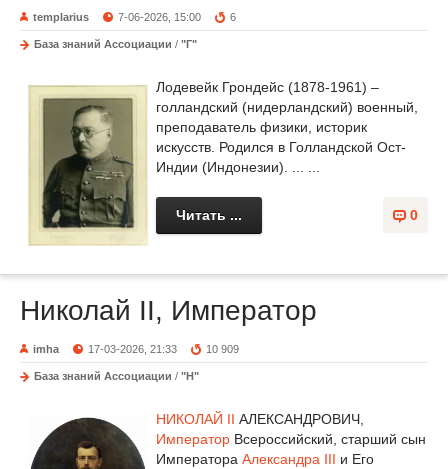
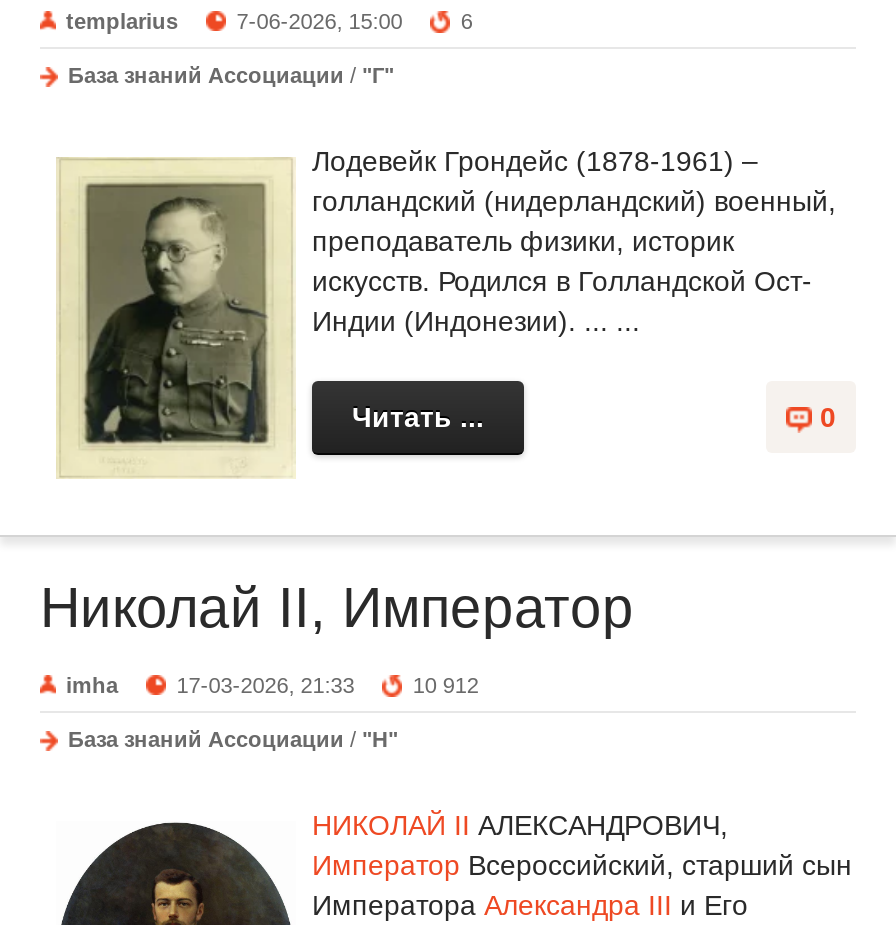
- 10 909
+ 10 912
